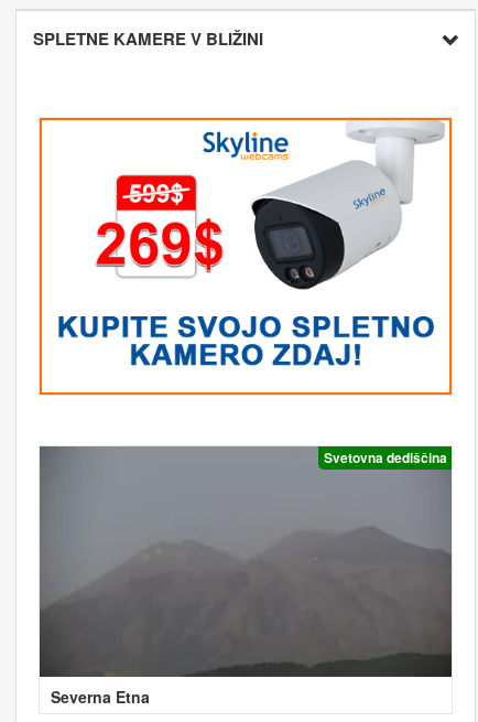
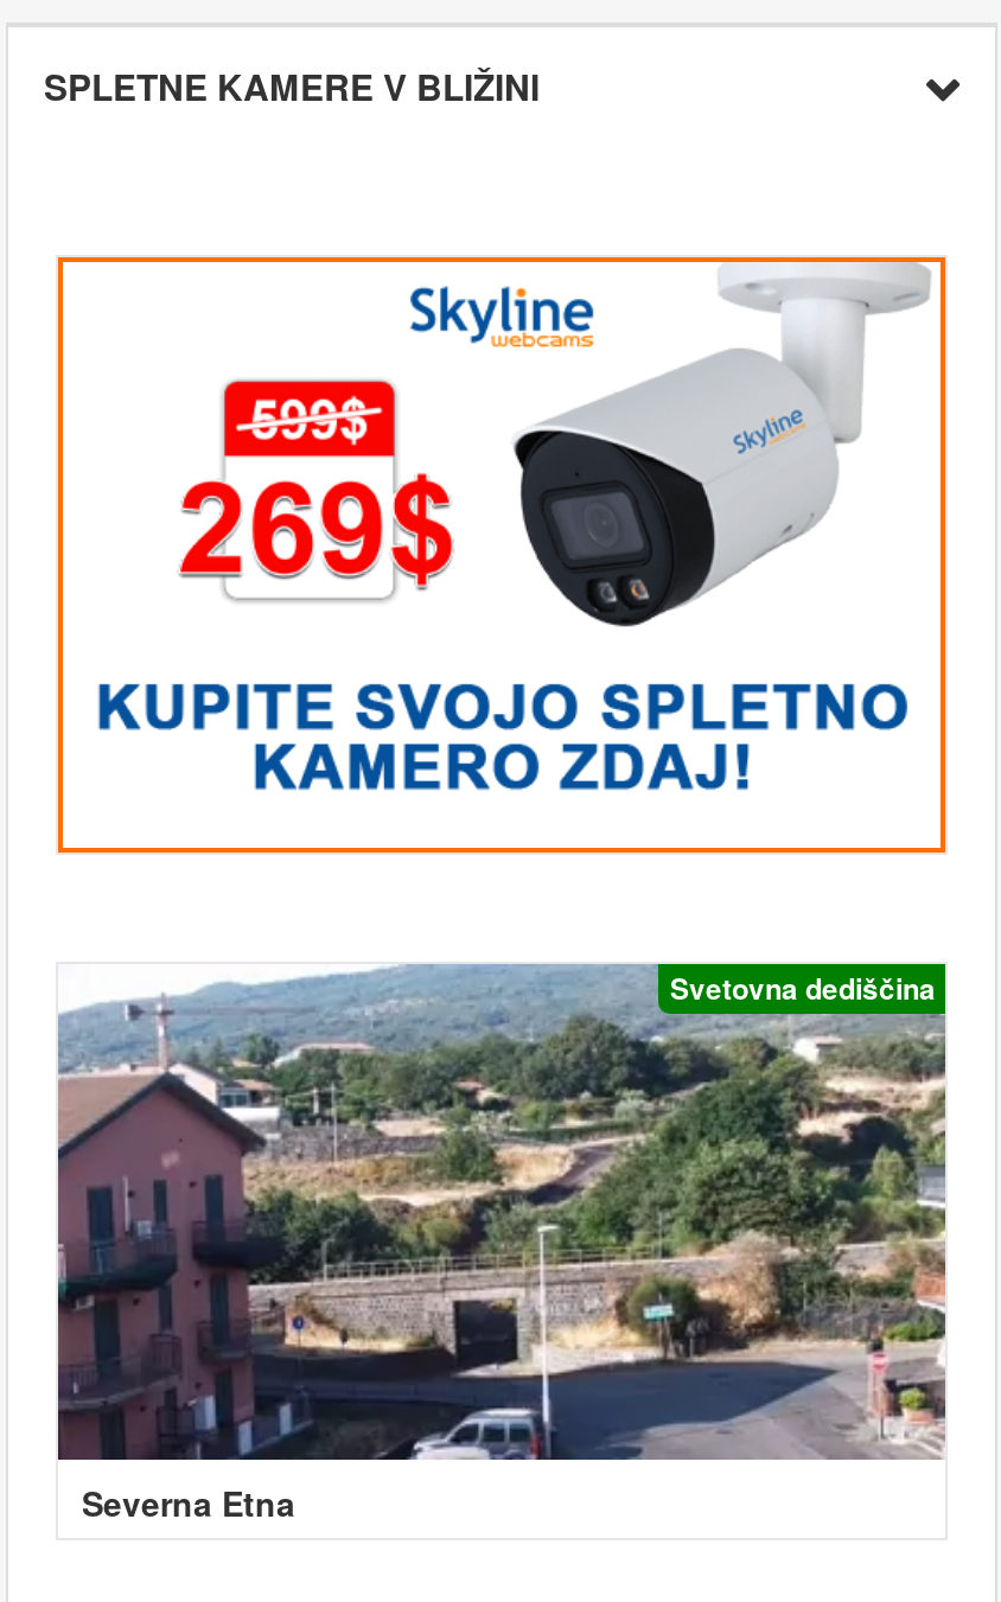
- [image]
+ [image]
